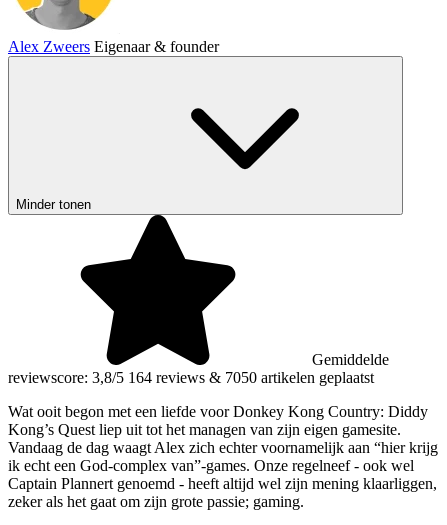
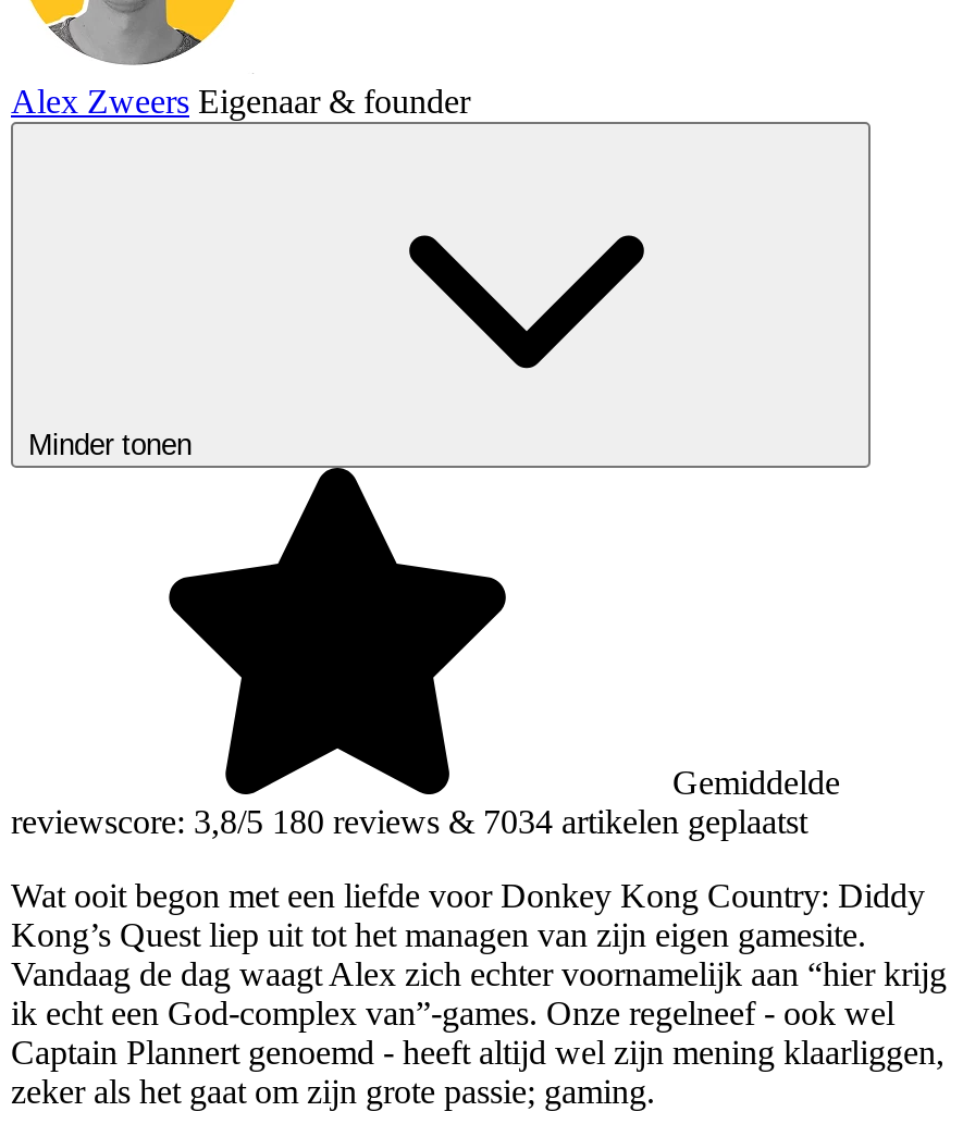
- reviewscore: 3,8/5 164 reviews & 7050 artikelen geplaatst
+ reviewscore: 3,8/5 180 reviews & 7034 artikelen geplaatst
